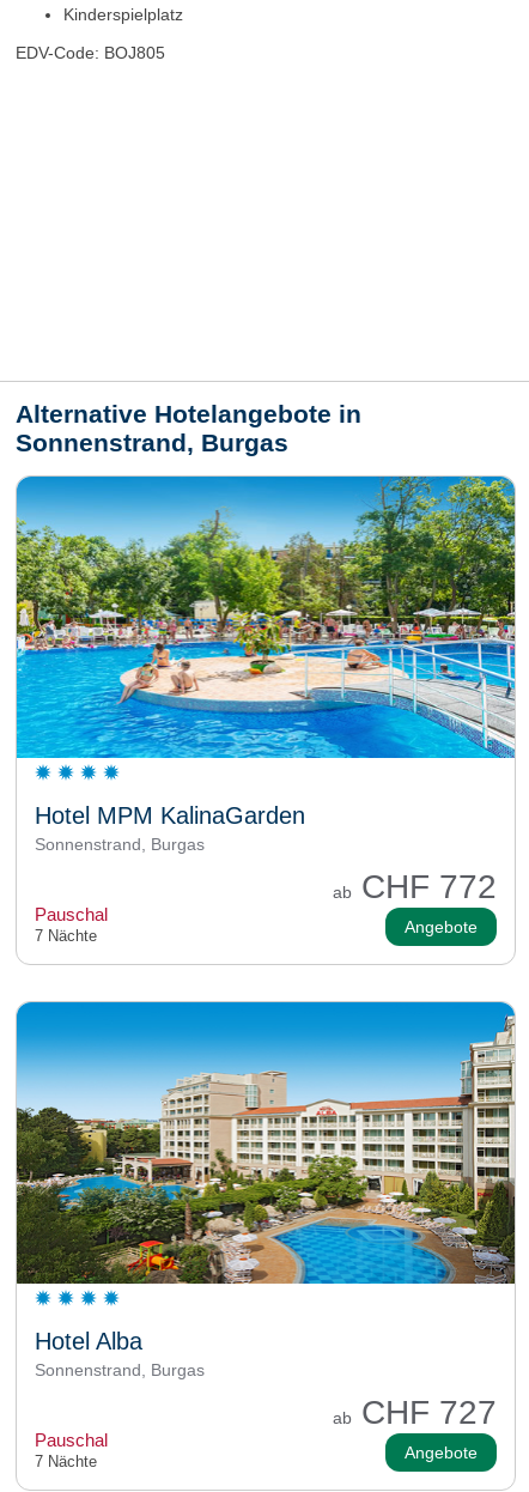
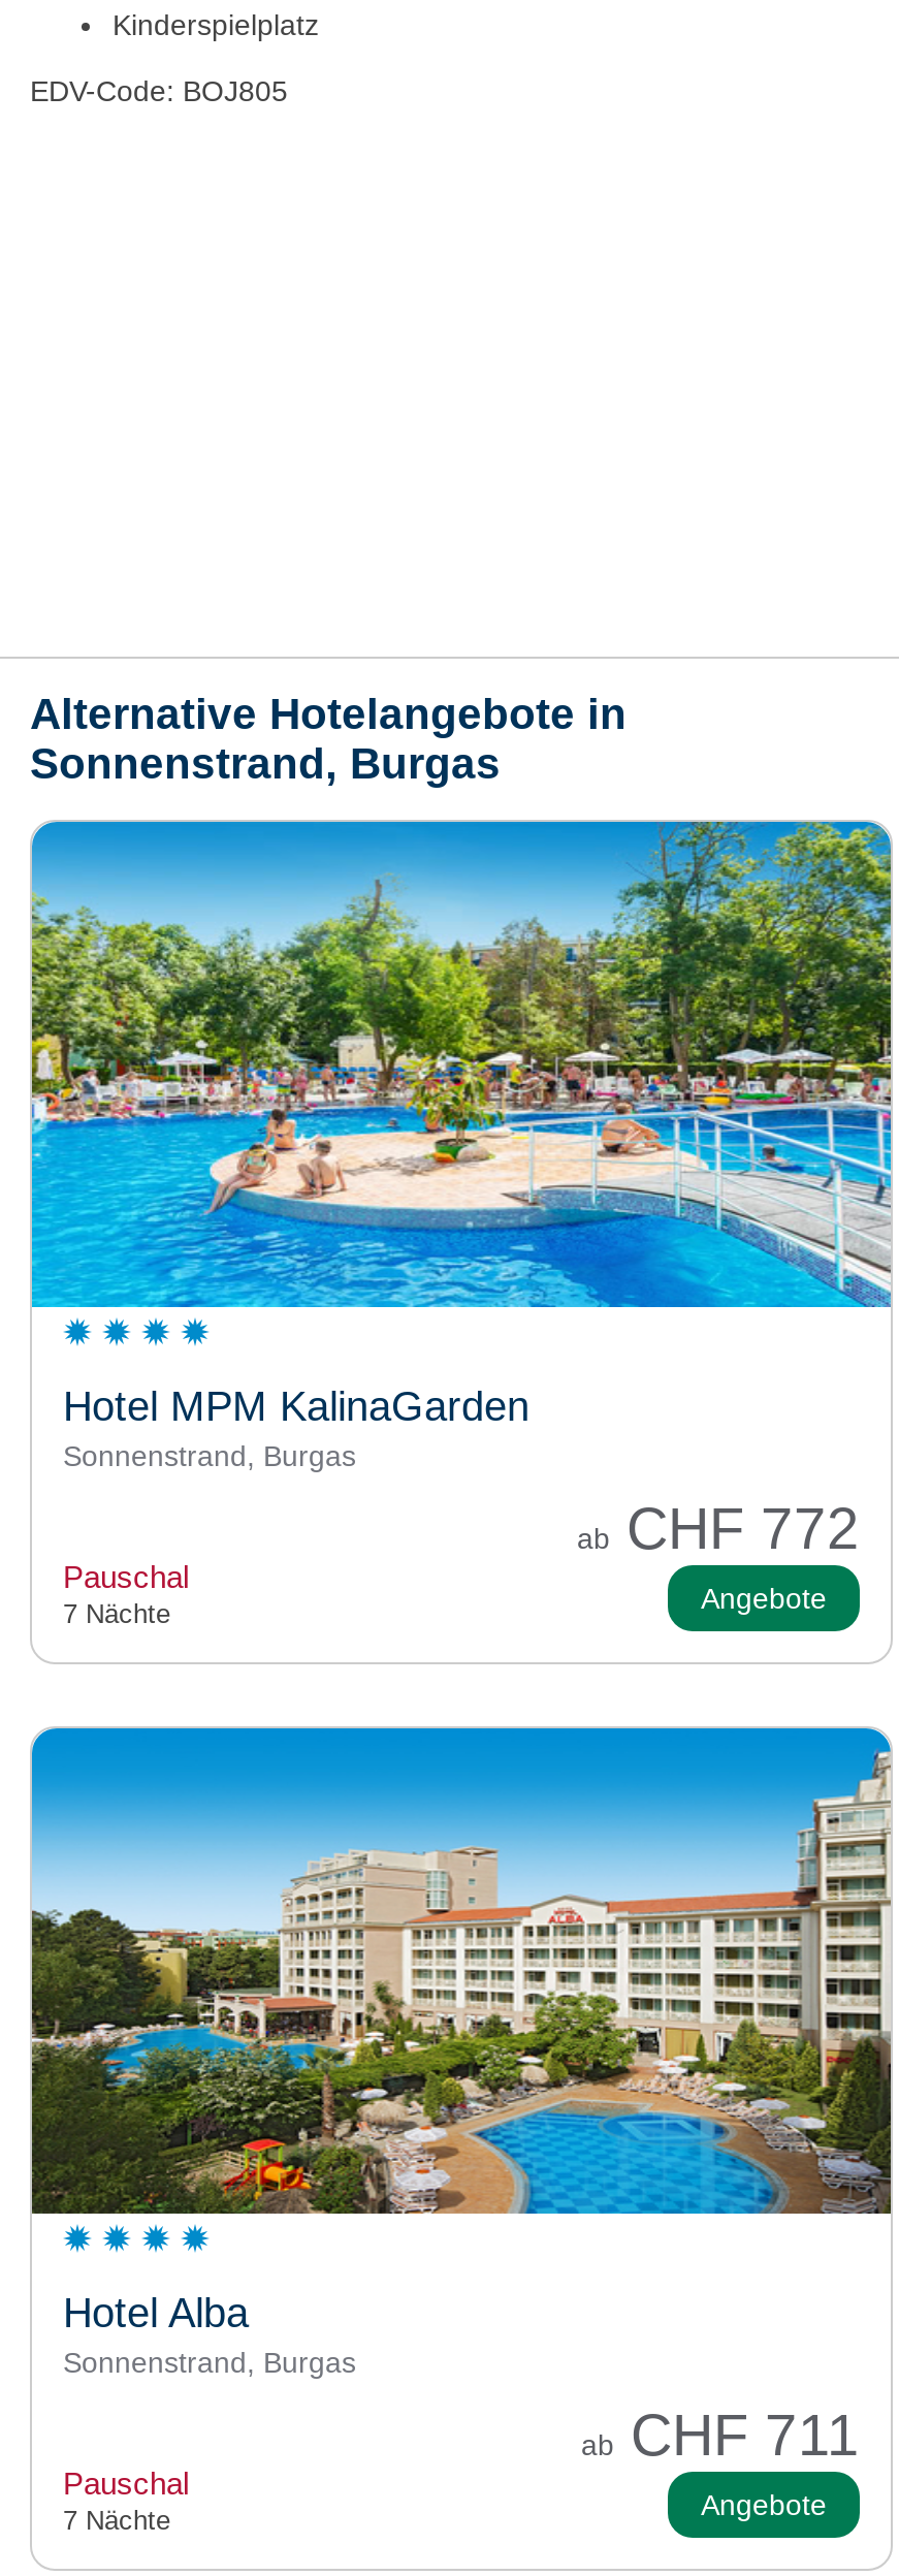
- ab CHF 727
+ ab CHF 711
